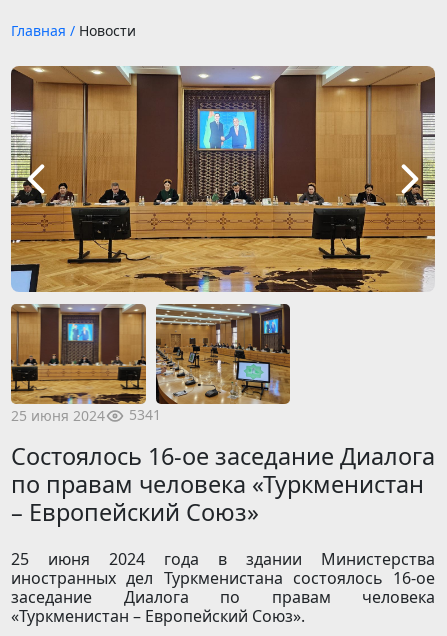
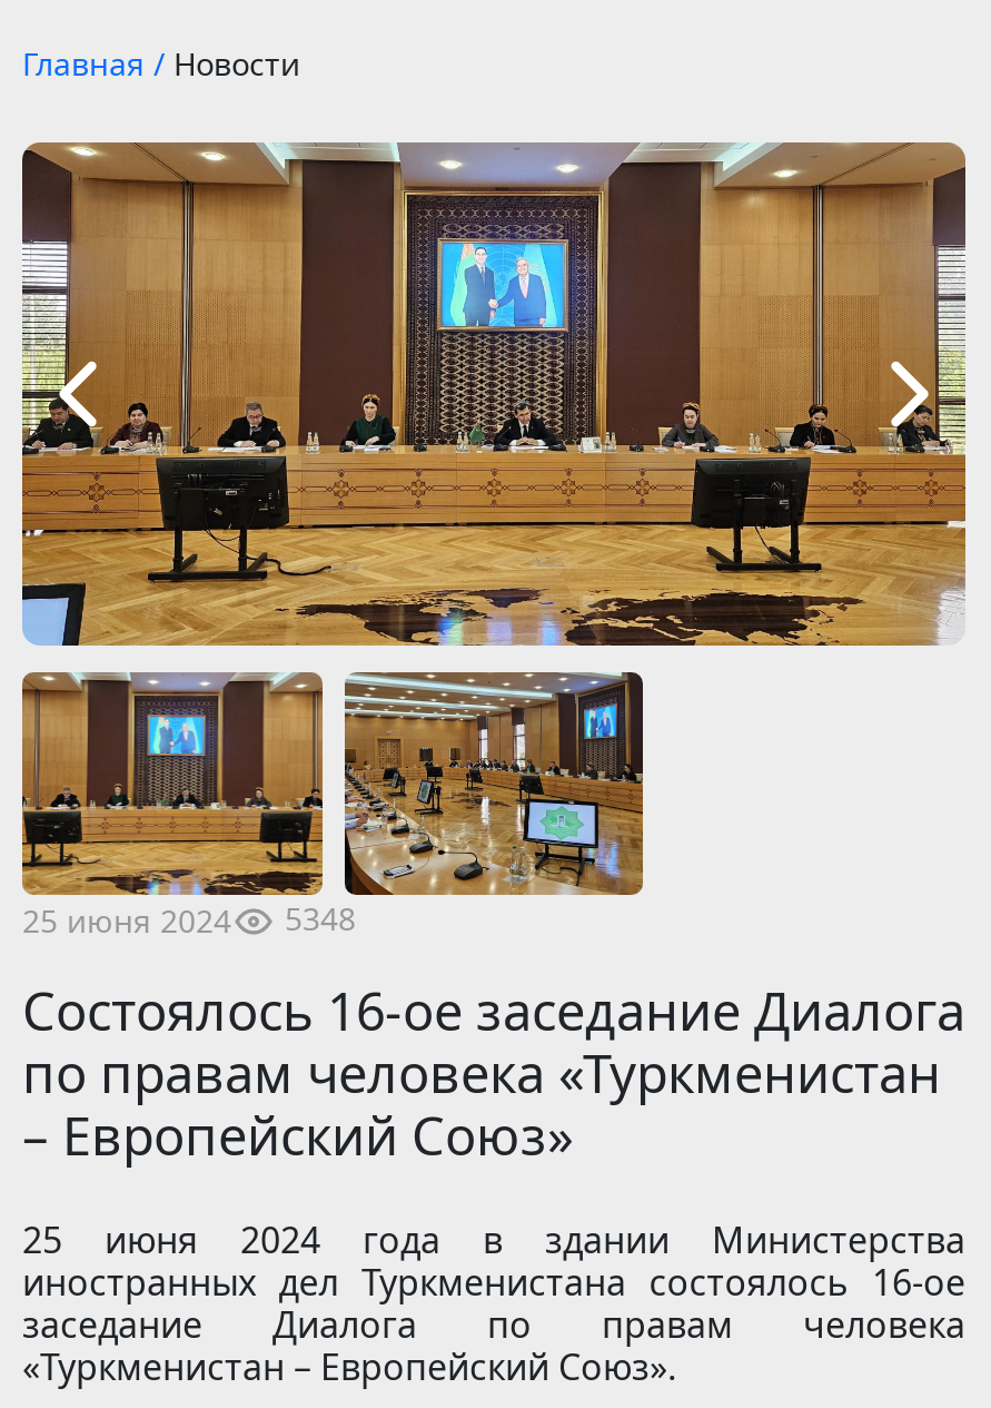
- 25 июня 2024 5341
+ 25 июня 2024 5348
